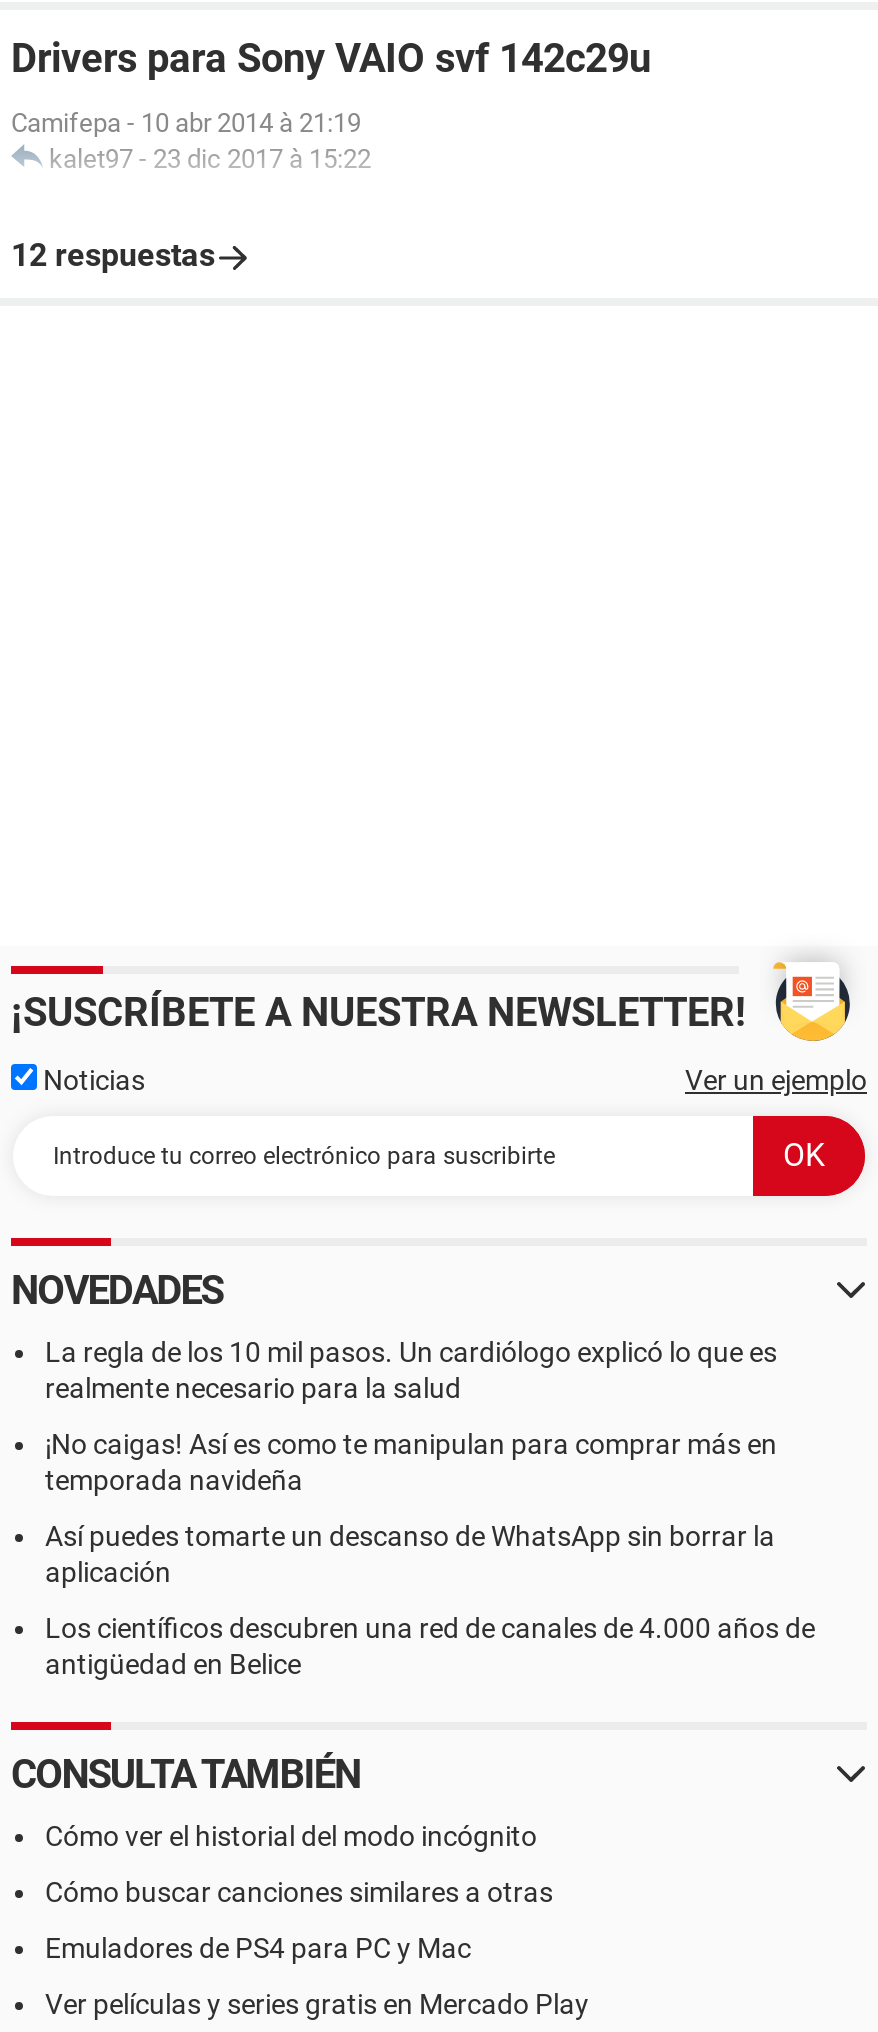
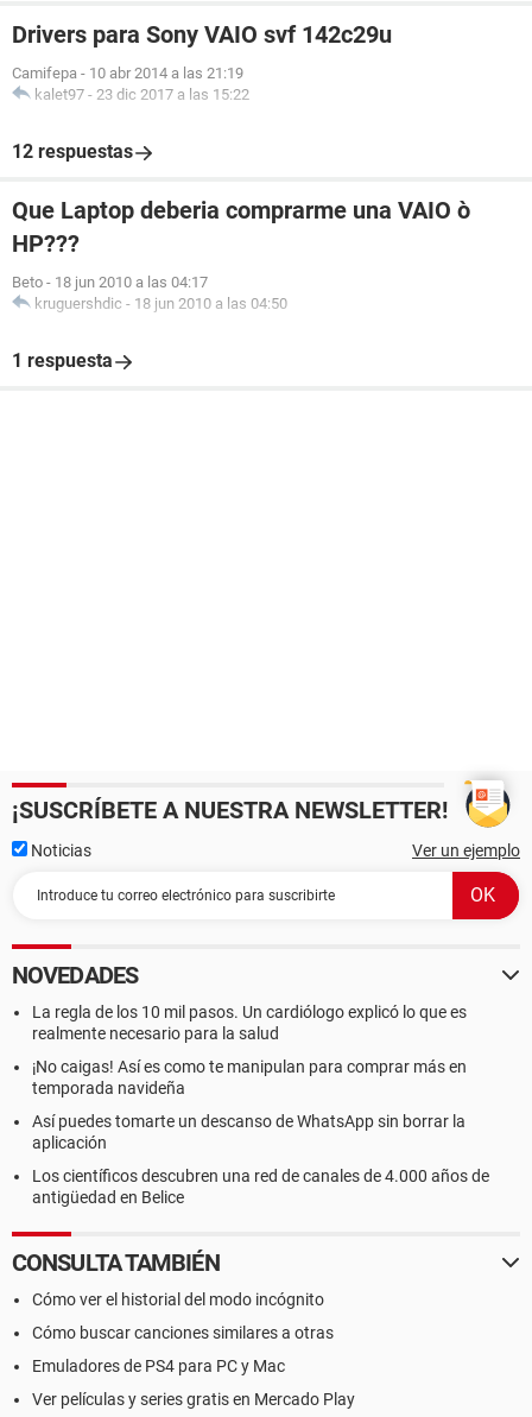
- Camifepa - 10 abr 2014 à 21:19
- kalet97 - 23 dic 2017 à 15:22
+ Camifepa - 10 abr 2014 a las 21:19
+ kalet97 - 23 dic 2017 a las 15:22

+ Que Laptop deberia comprarme una VAIO ò
+ HP???
+ Beto - 18 jun 2010 a las 04:17
+ kruguershdic - 18 jun 2010 a las 04:50
+ 1 respuesta
